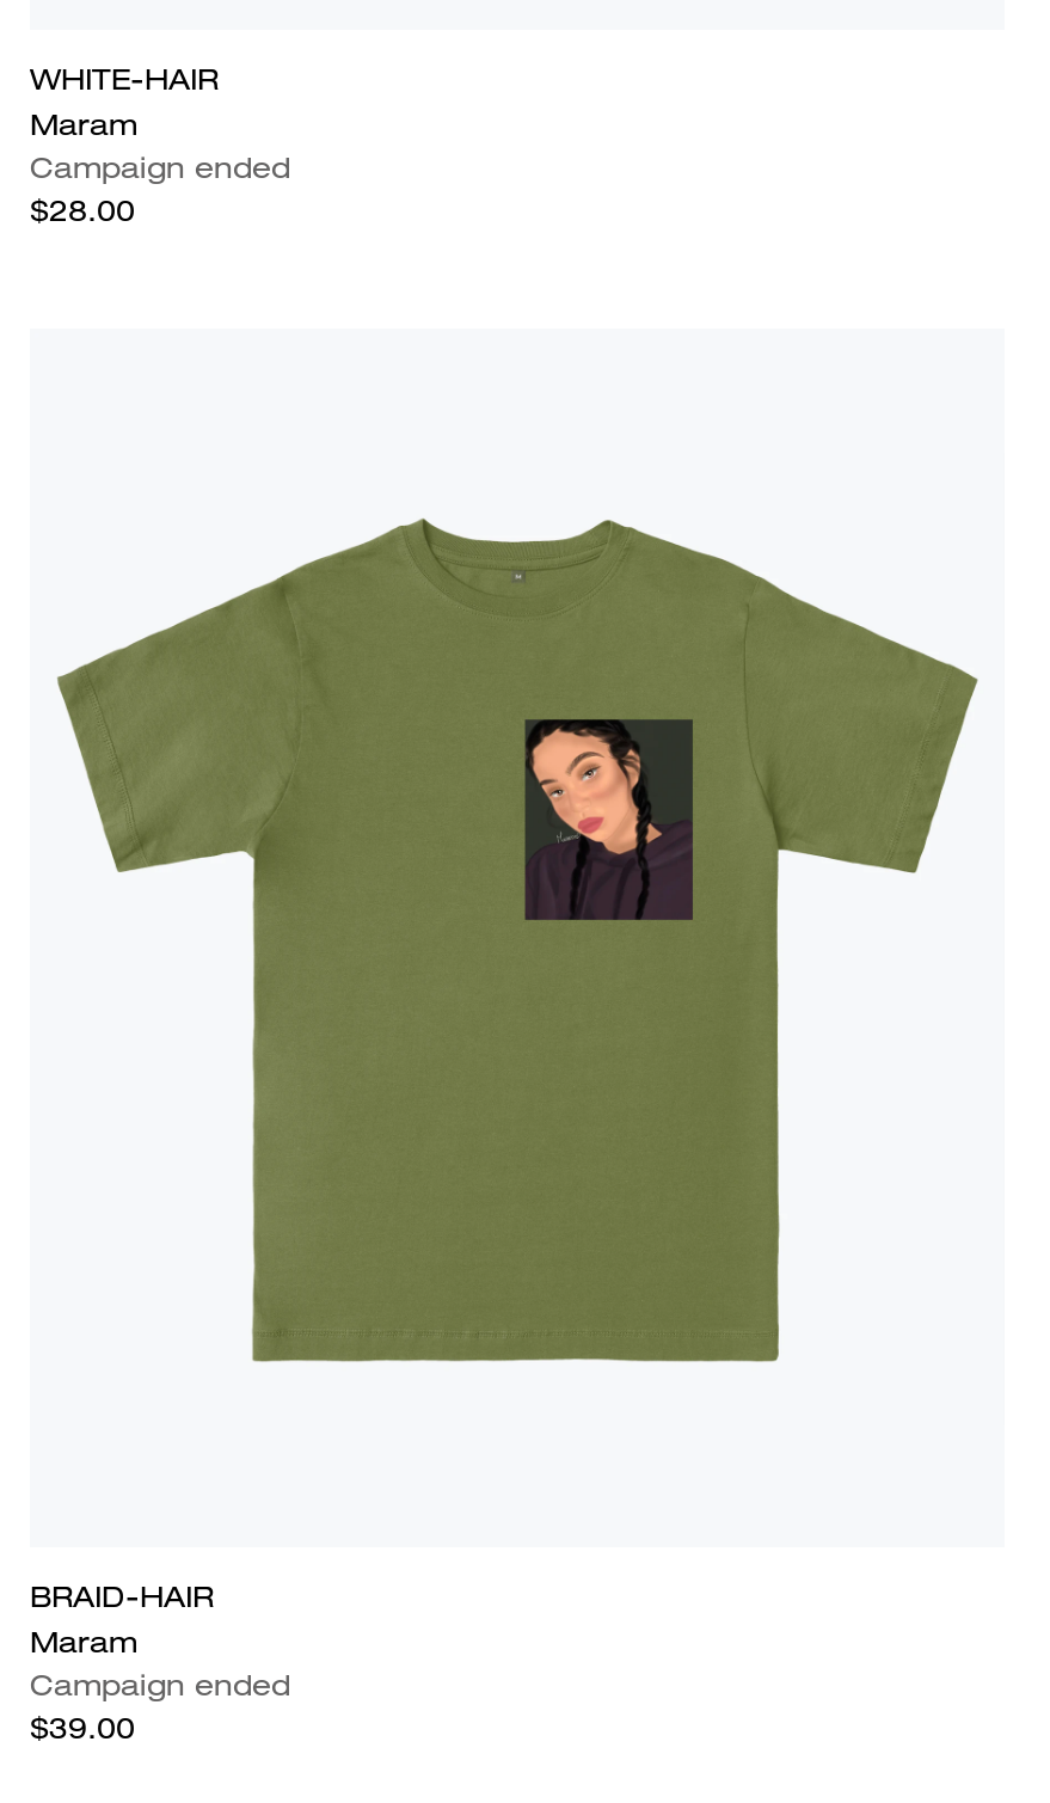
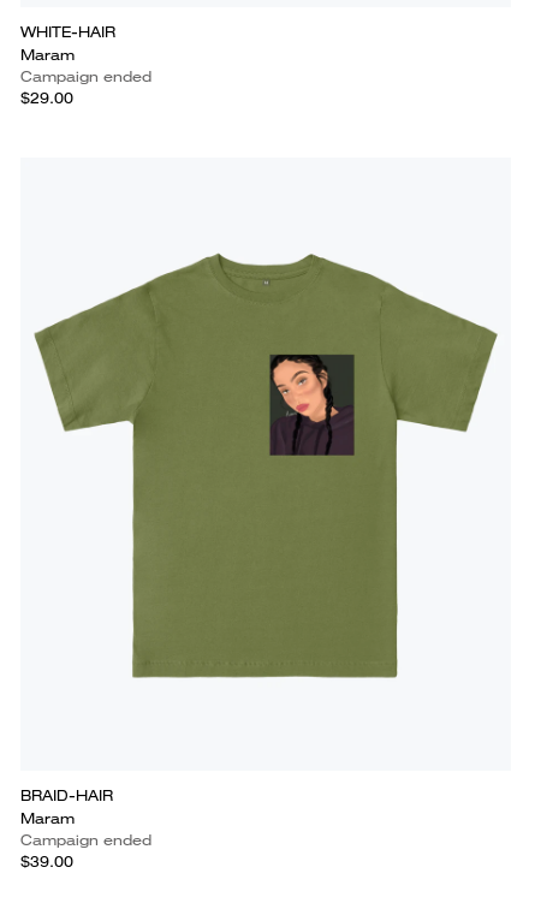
- $28.00
+ $29.00
